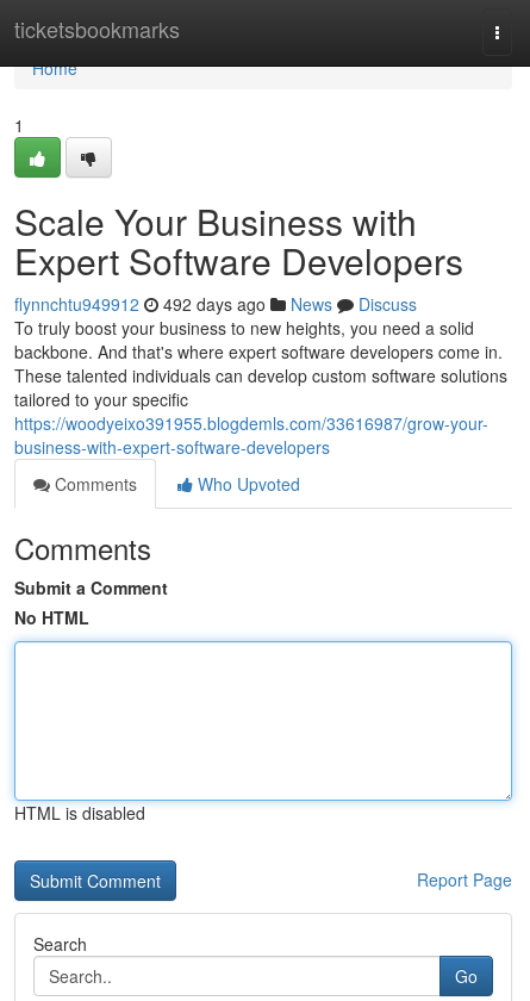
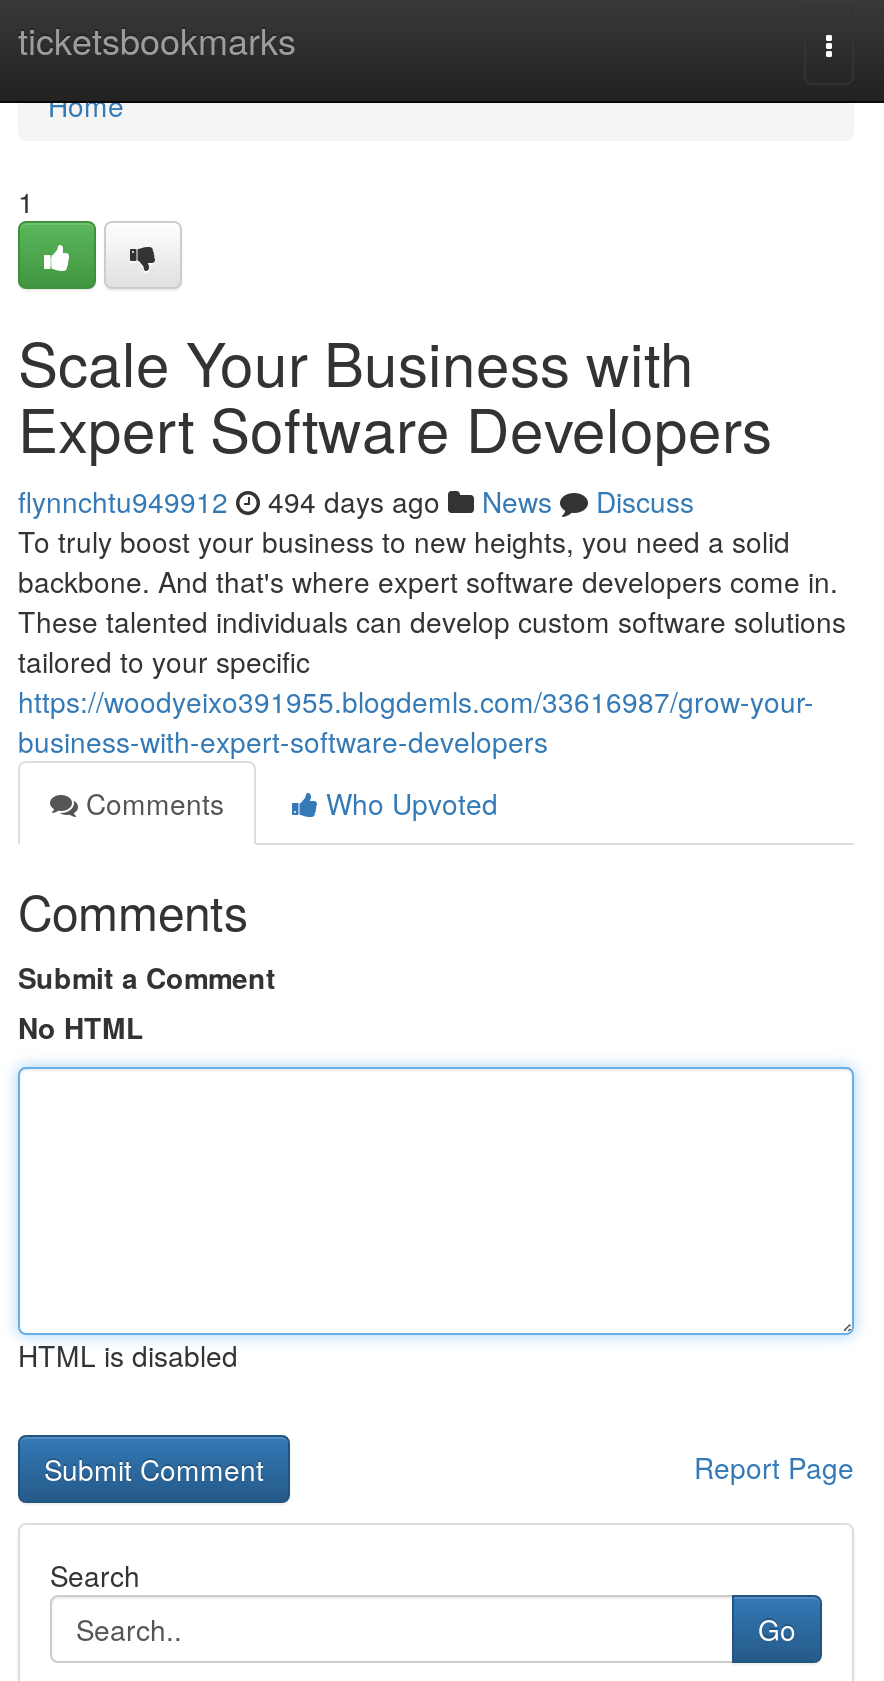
- flynnchtu949912 492 days ago News Discuss
+ flynnchtu949912 494 days ago News Discuss
